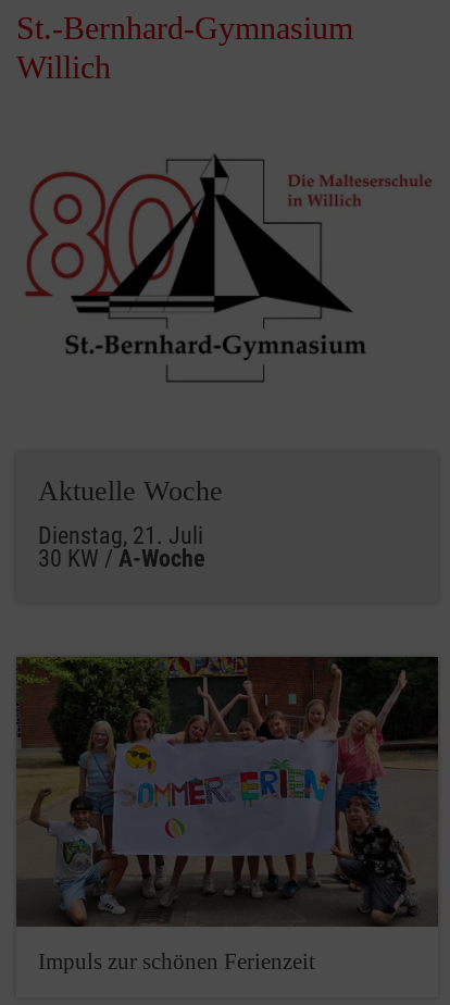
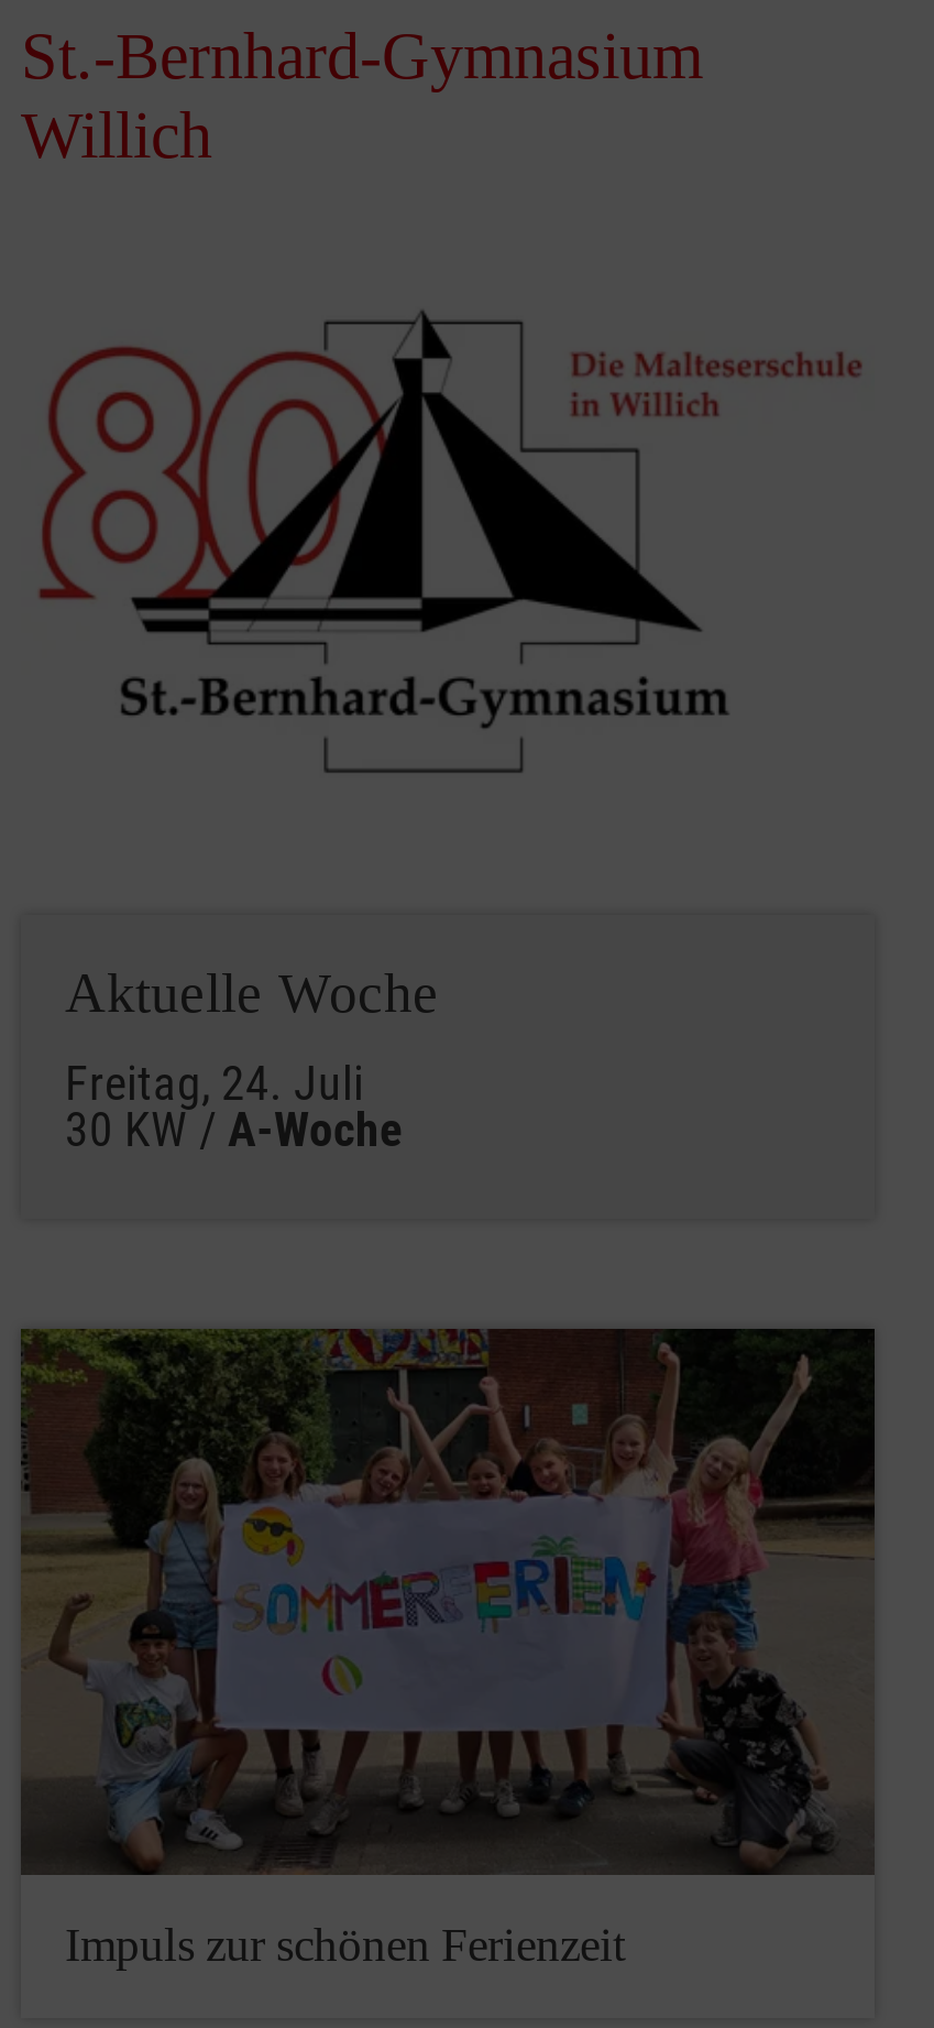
- Dienstag, 21. Juli
+ Freitag, 24. Juli
